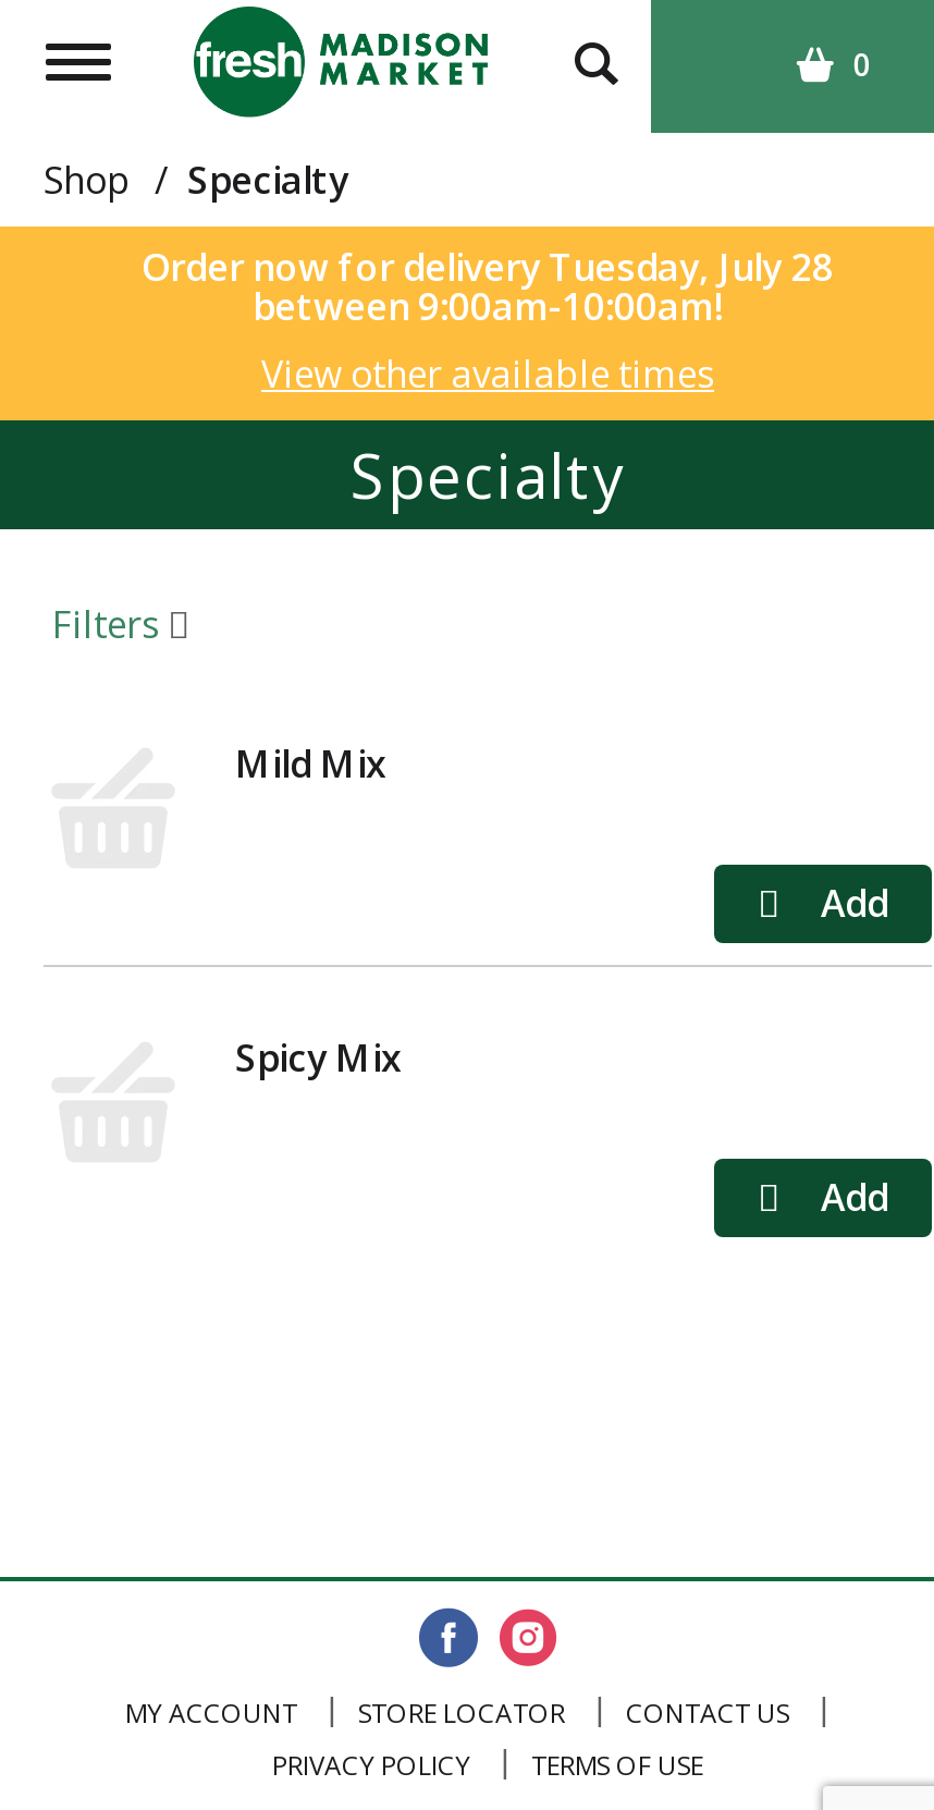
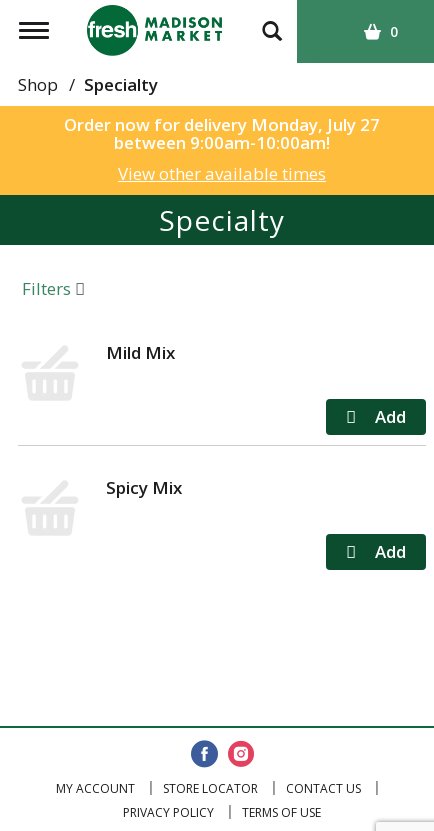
- Order now for delivery Tuesday, July 28
+ Order now for delivery Monday, July 27
